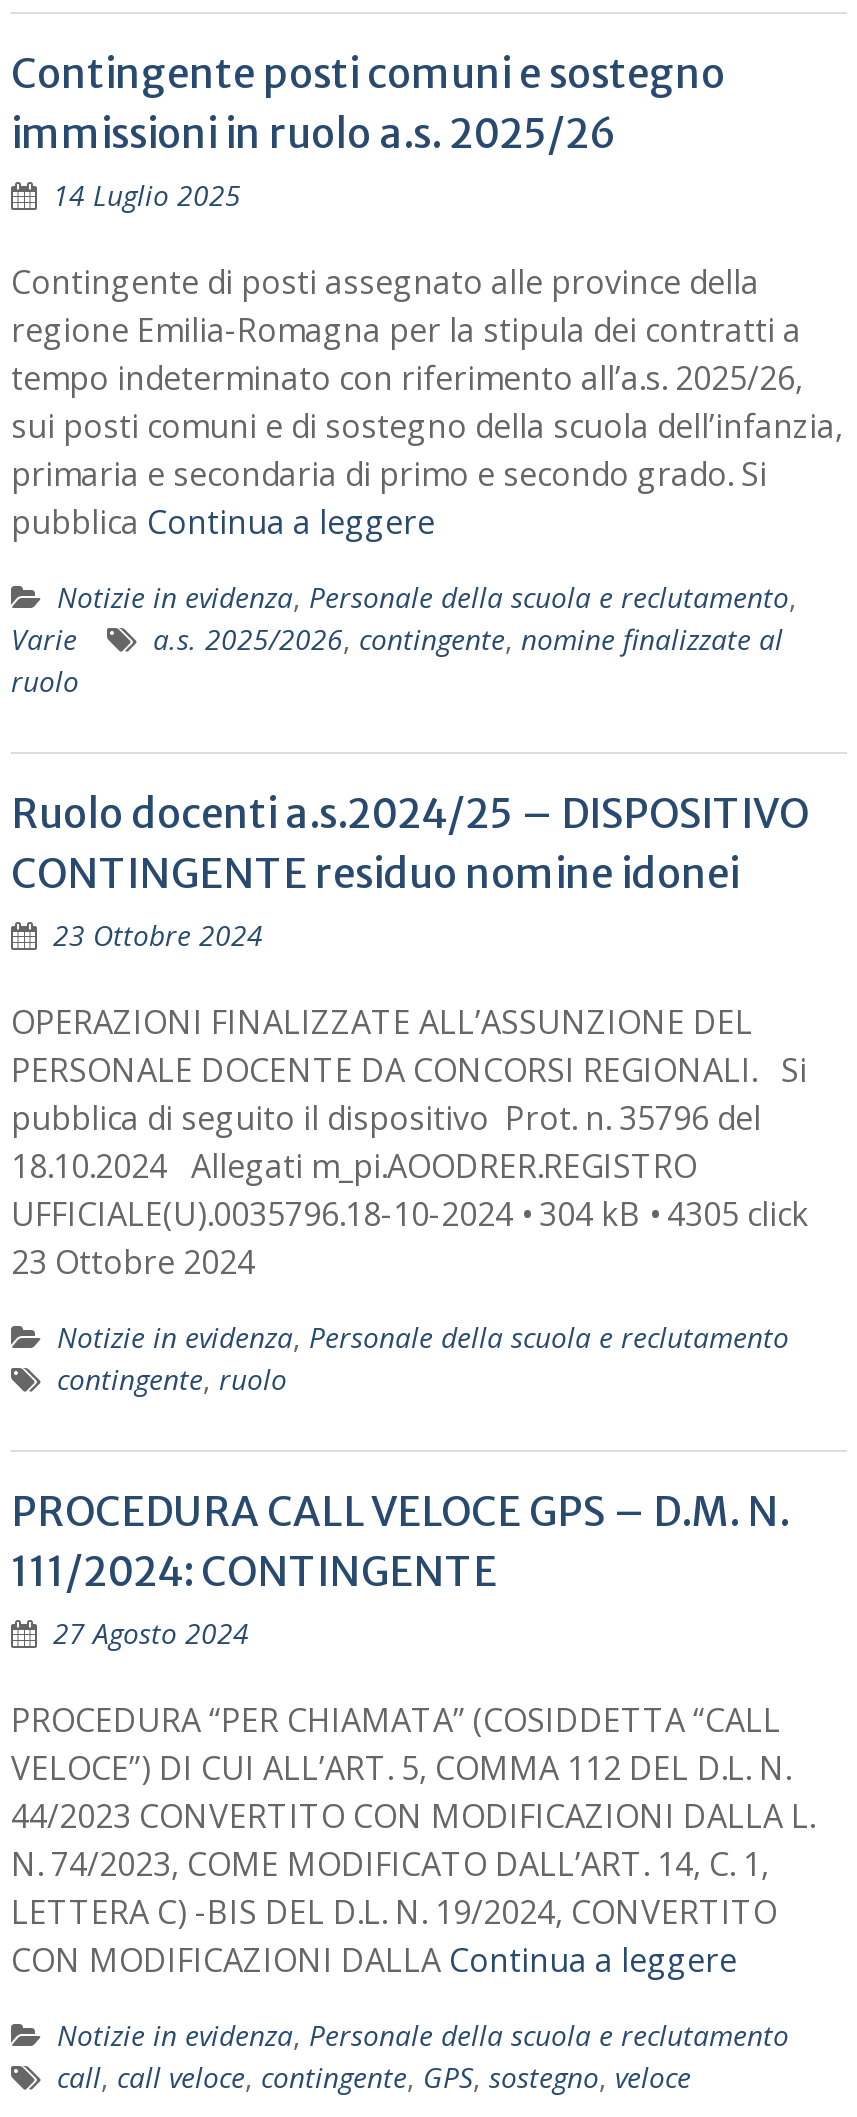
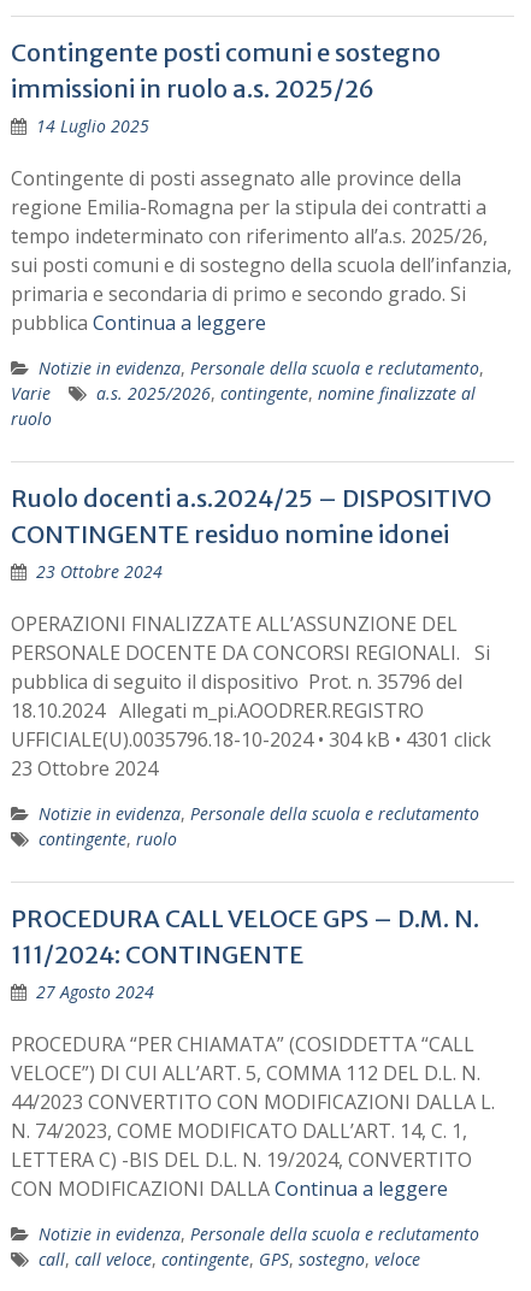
- UFFICIALE(U).0035796.18-10-2024 • 304 kB • 4305 click
+ UFFICIALE(U).0035796.18-10-2024 • 304 kB • 4301 click
